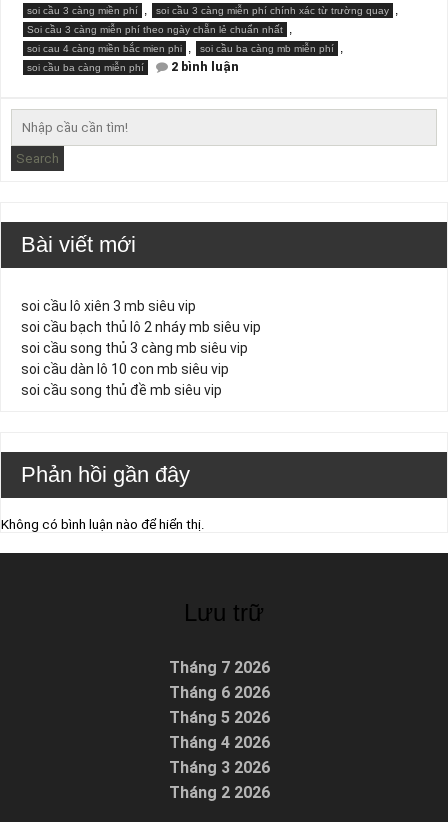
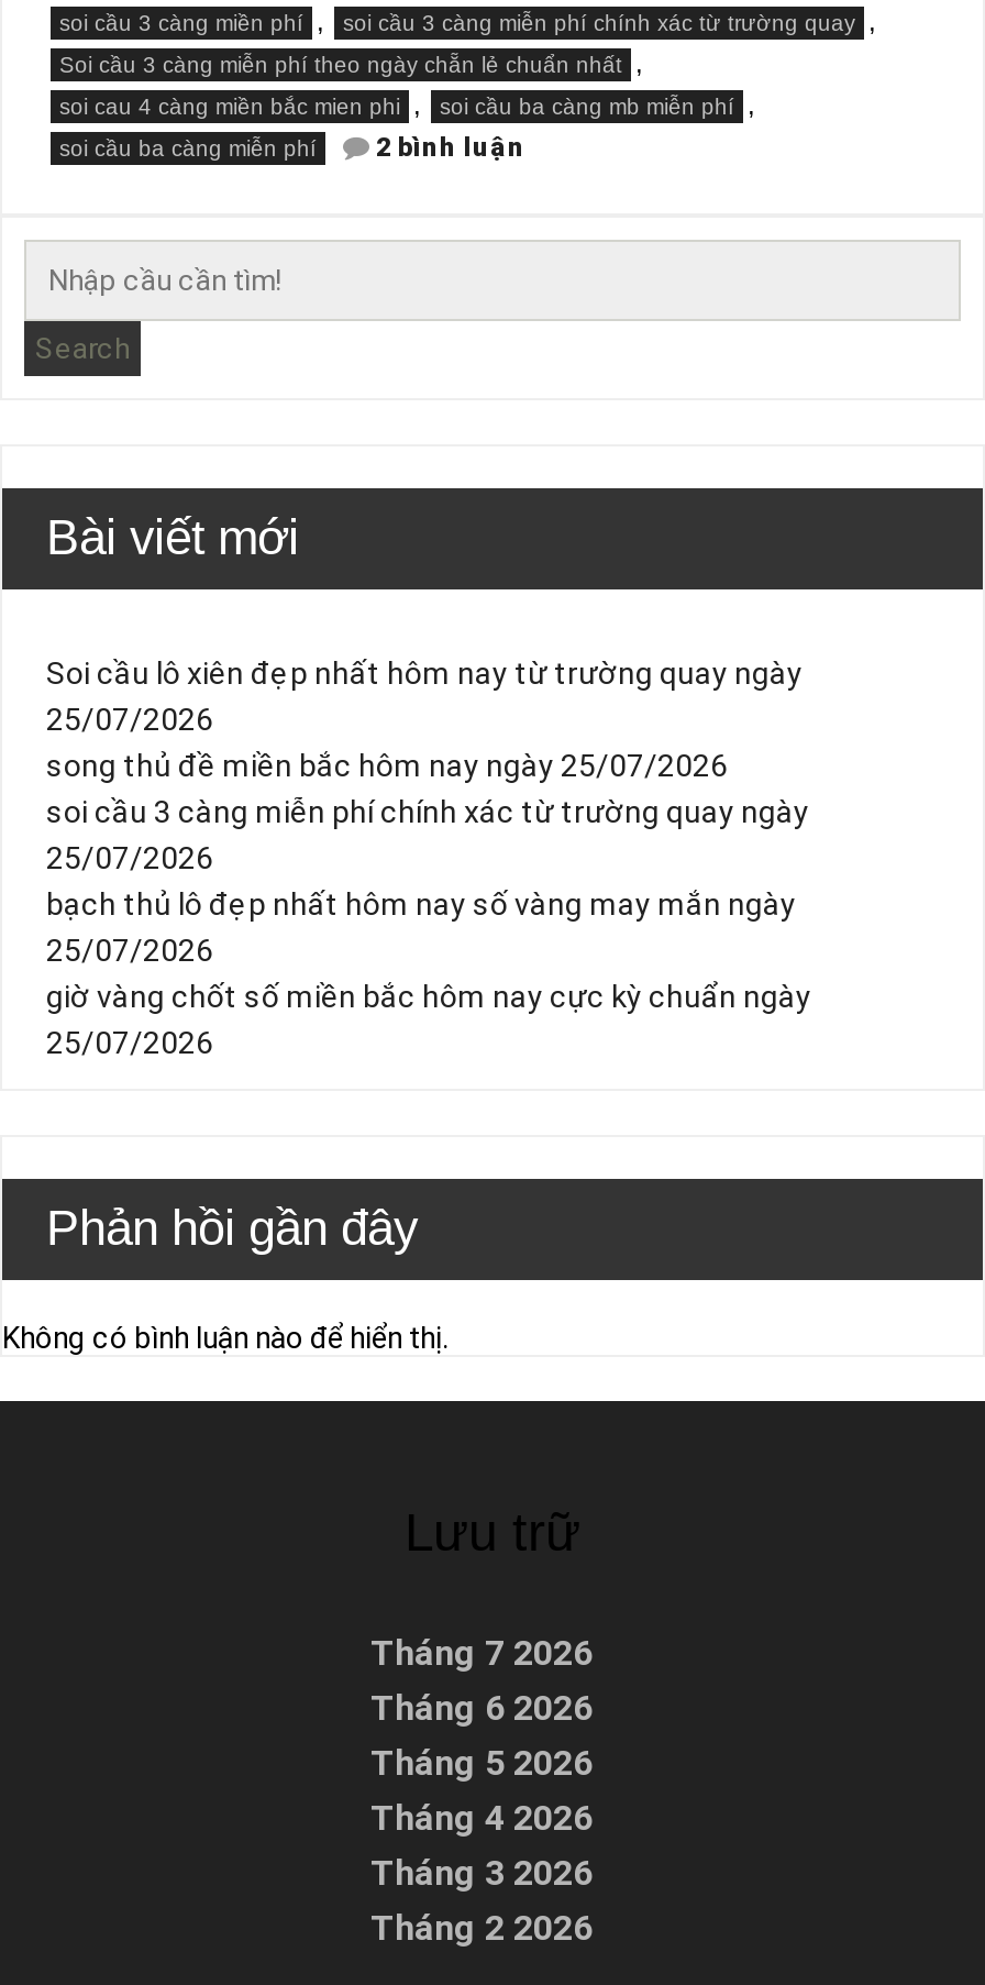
- soi cầu lô xiên 3 mb siêu vip
- soi cầu bạch thủ lô 2 nháy mb siêu vip
- soi cầu song thủ 3 càng mb siêu vip
- soi cầu dàn lô 10 con mb siêu vip
- soi cầu song thủ đề mb siêu vip
+ Soi cầu lô xiên đẹp nhất hôm nay từ trường quay ngày
+ 25/07/2026
+ song thủ đề miền bắc hôm nay ngày 25/07/2026
+ soi cầu 3 càng miễn phí chính xác từ trường quay ngày
+ 25/07/2026
+ bạch thủ lô đẹp nhất hôm nay số vàng may mắn ngày
+ 25/07/2026
+ giờ vàng chốt số miền bắc hôm nay cực kỳ chuẩn ngày
+ 25/07/2026
